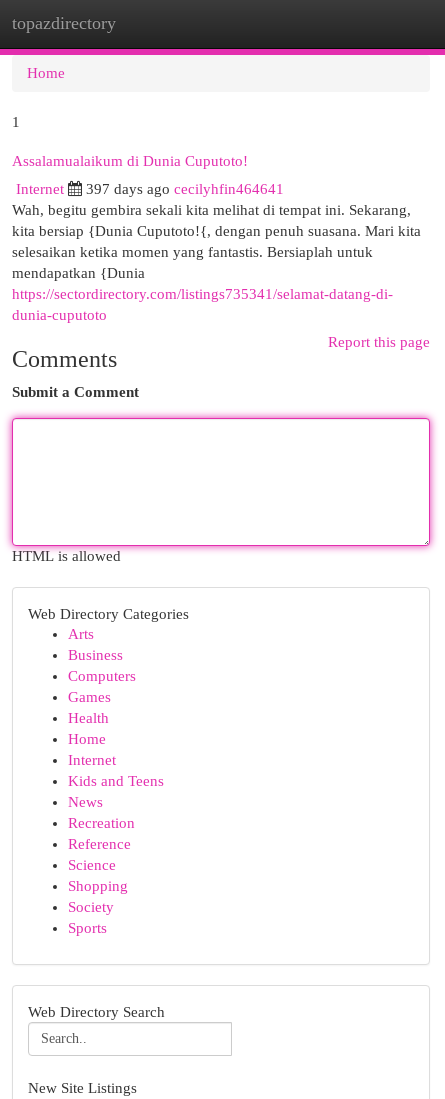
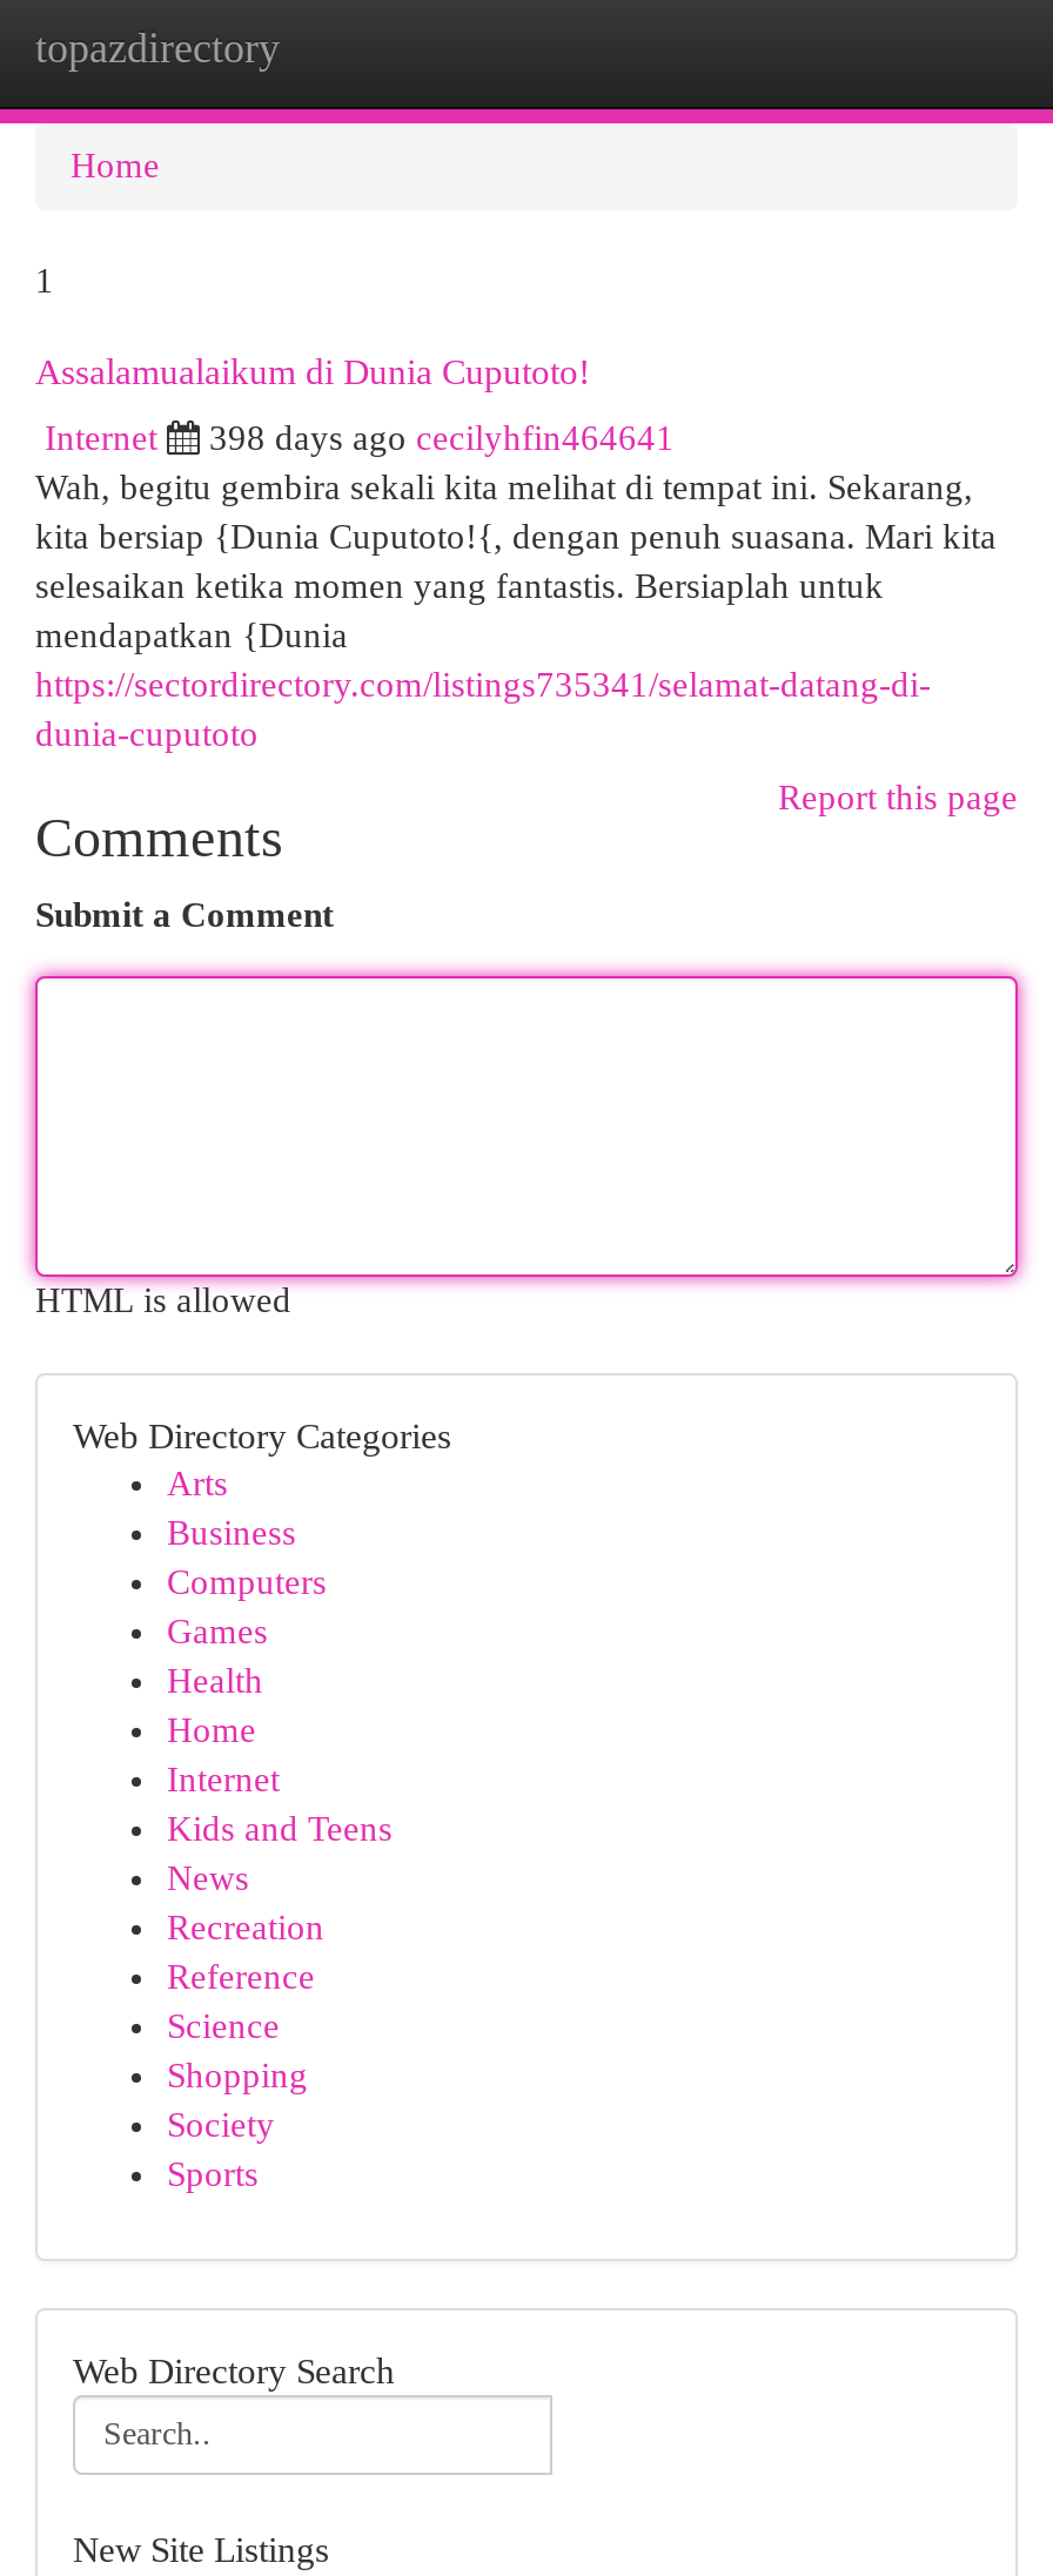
- 397 days ago cecilyhfin464641
+ 398 days ago cecilyhfin464641
